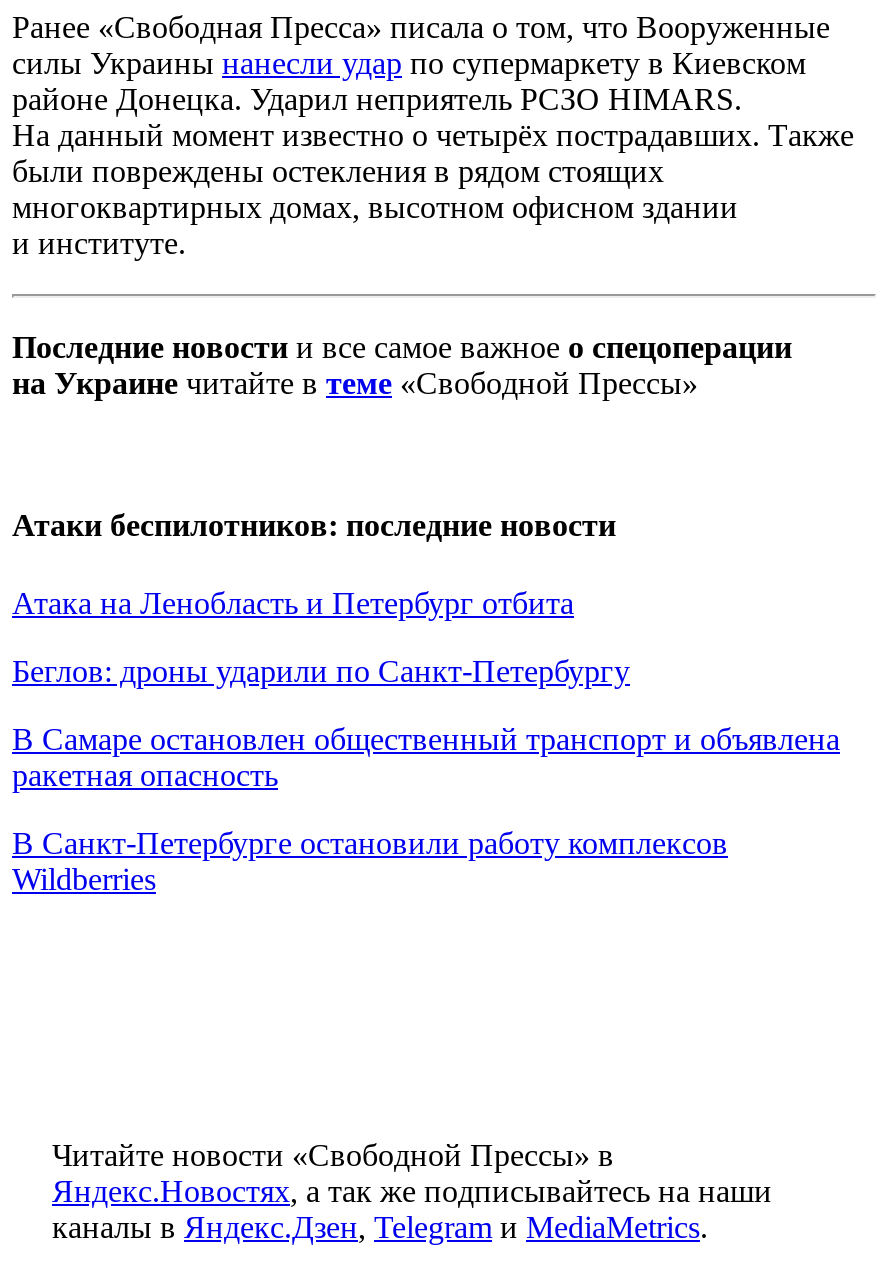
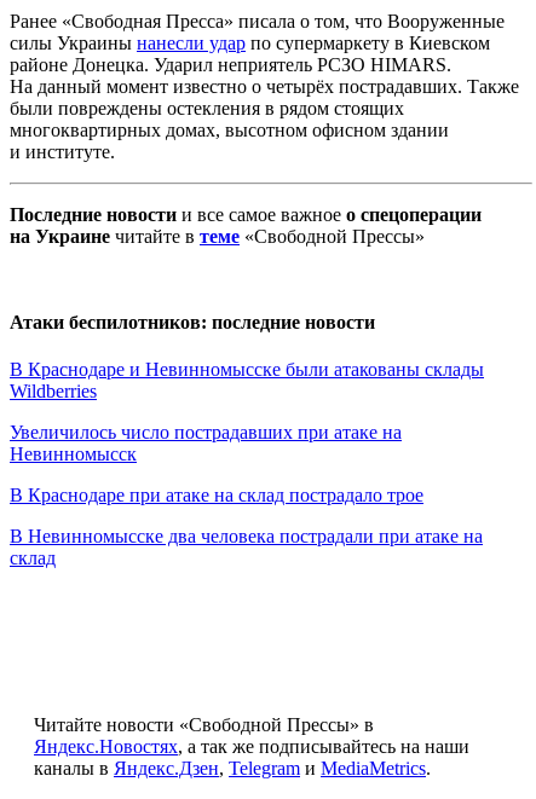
- Атака на Ленобласть и Петербург отбита
- Беглов: дроны ударили по Санкт-Петербургу
- В Самаре остановлен общественный транспорт и объявлена
- ракетная опасность
- В Санкт-Петербурге остановили работу комплексов
+ В Краснодаре и Невинномысске были атакованы склады

moved up: Wildberries

+ Увеличилось число пострадавших при атаке на
+ Невинномысск
+ В Краснодаре при атаке на склад пострадало трое
+ В Невинномысске два человека пострадали при атаке на
+ склад
